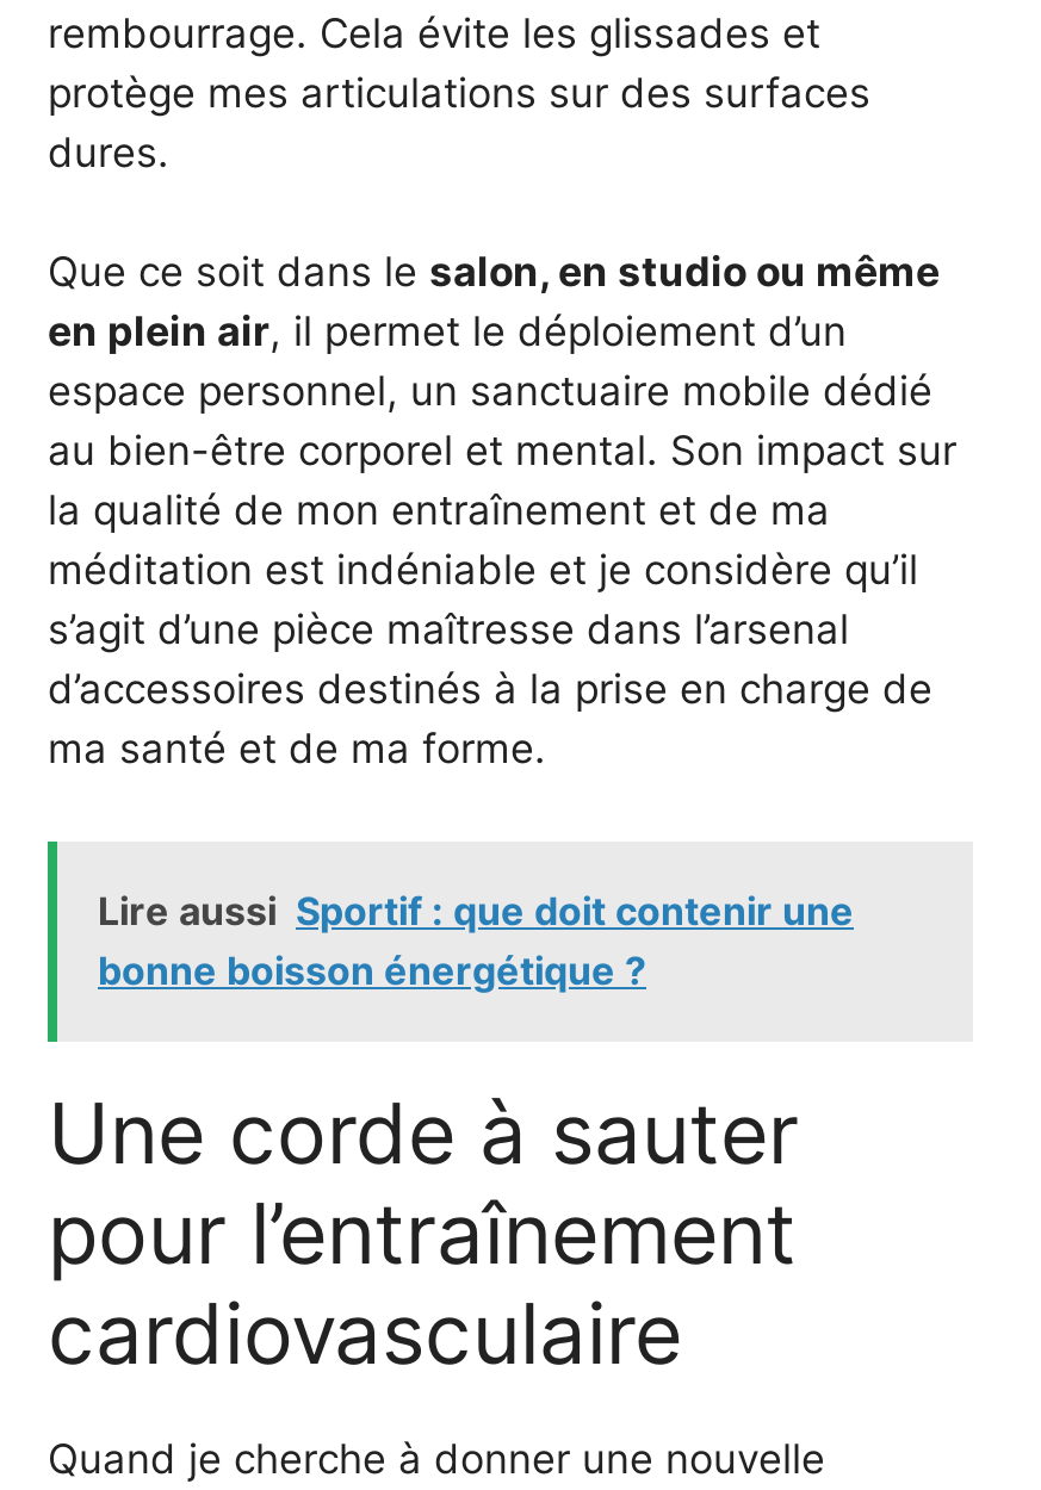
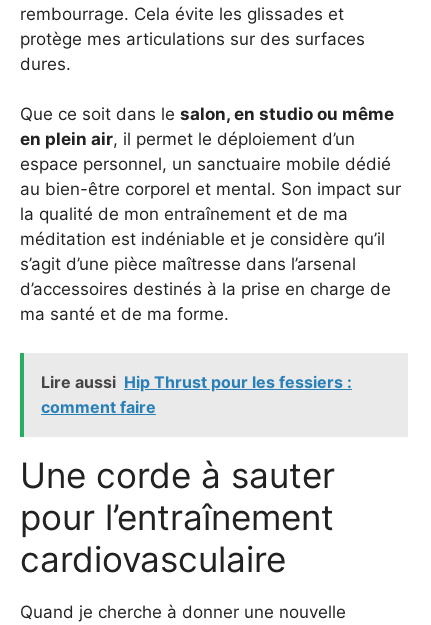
- Lire aussi Sportif : que doit contenir une
- bonne boisson énergétique ?
+ Lire aussi Hip Thrust pour les fessiers :
+ comment faire
